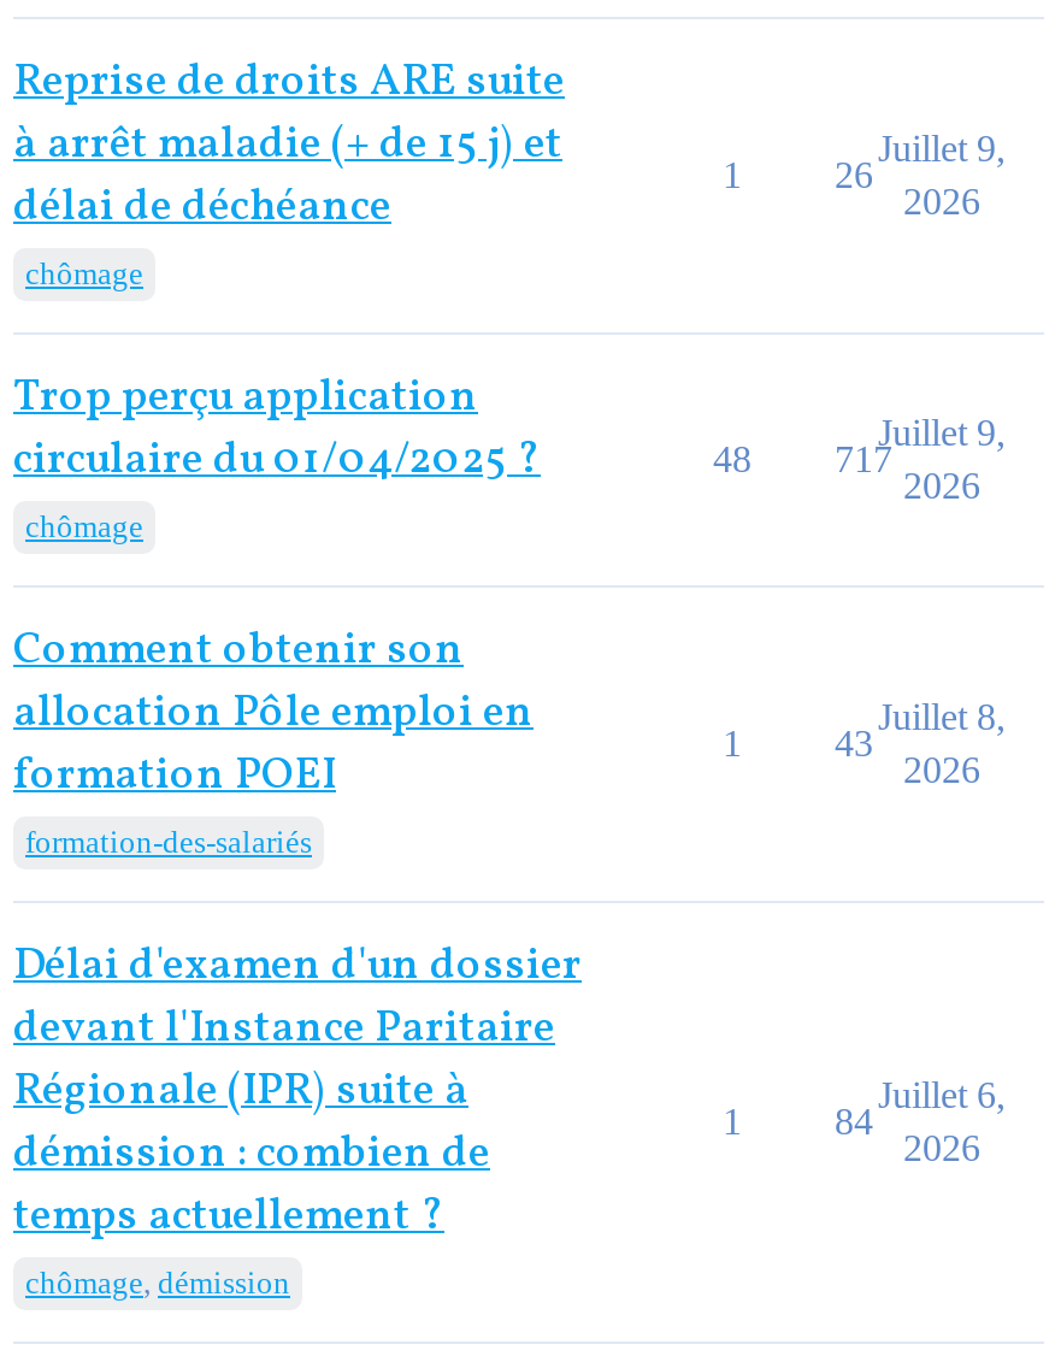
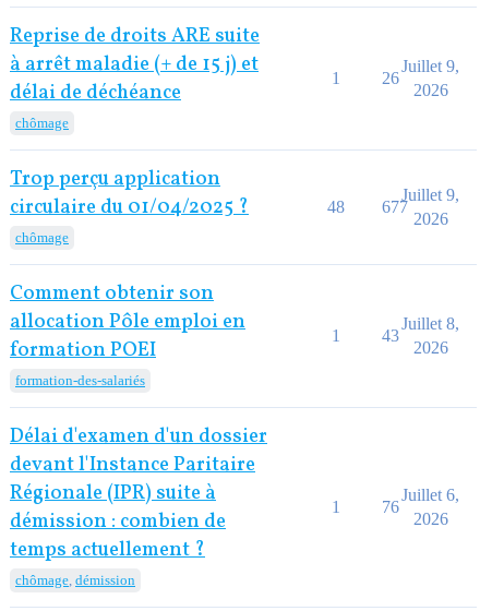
- 717
+ 677

- 84
+ 76
